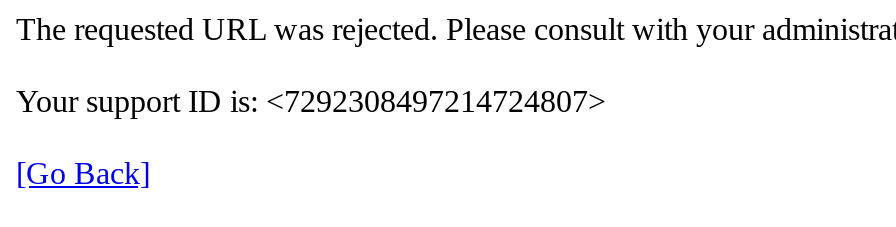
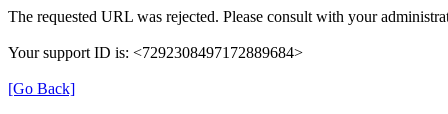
- Your support ID is: <7292308497214724807>
+ Your support ID is: <7292308497172889684>
